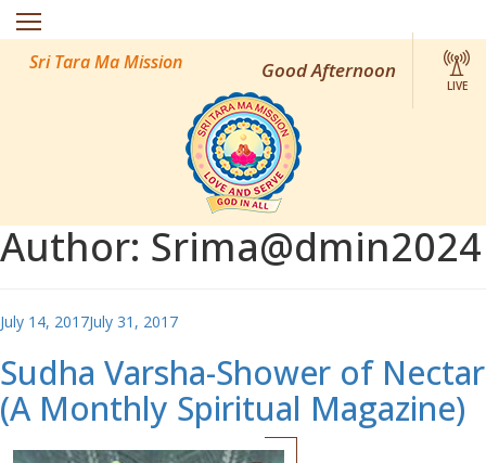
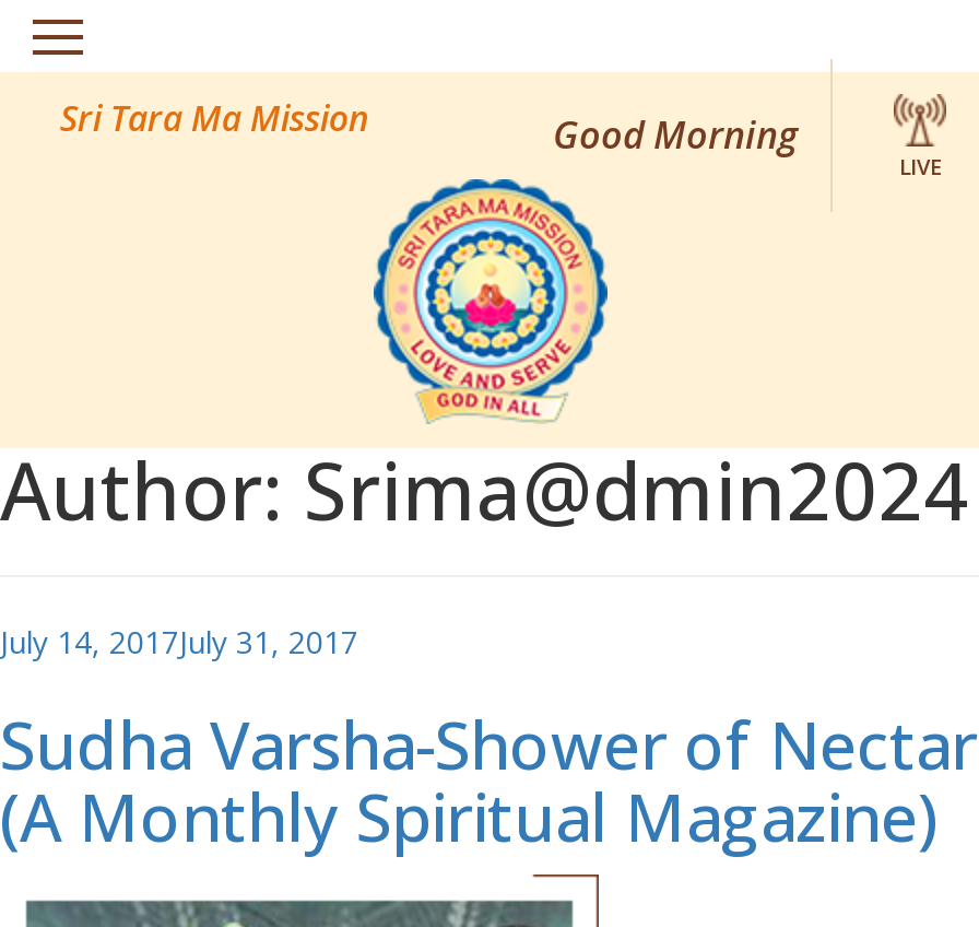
- Good Afternoon
+ Good Morning
